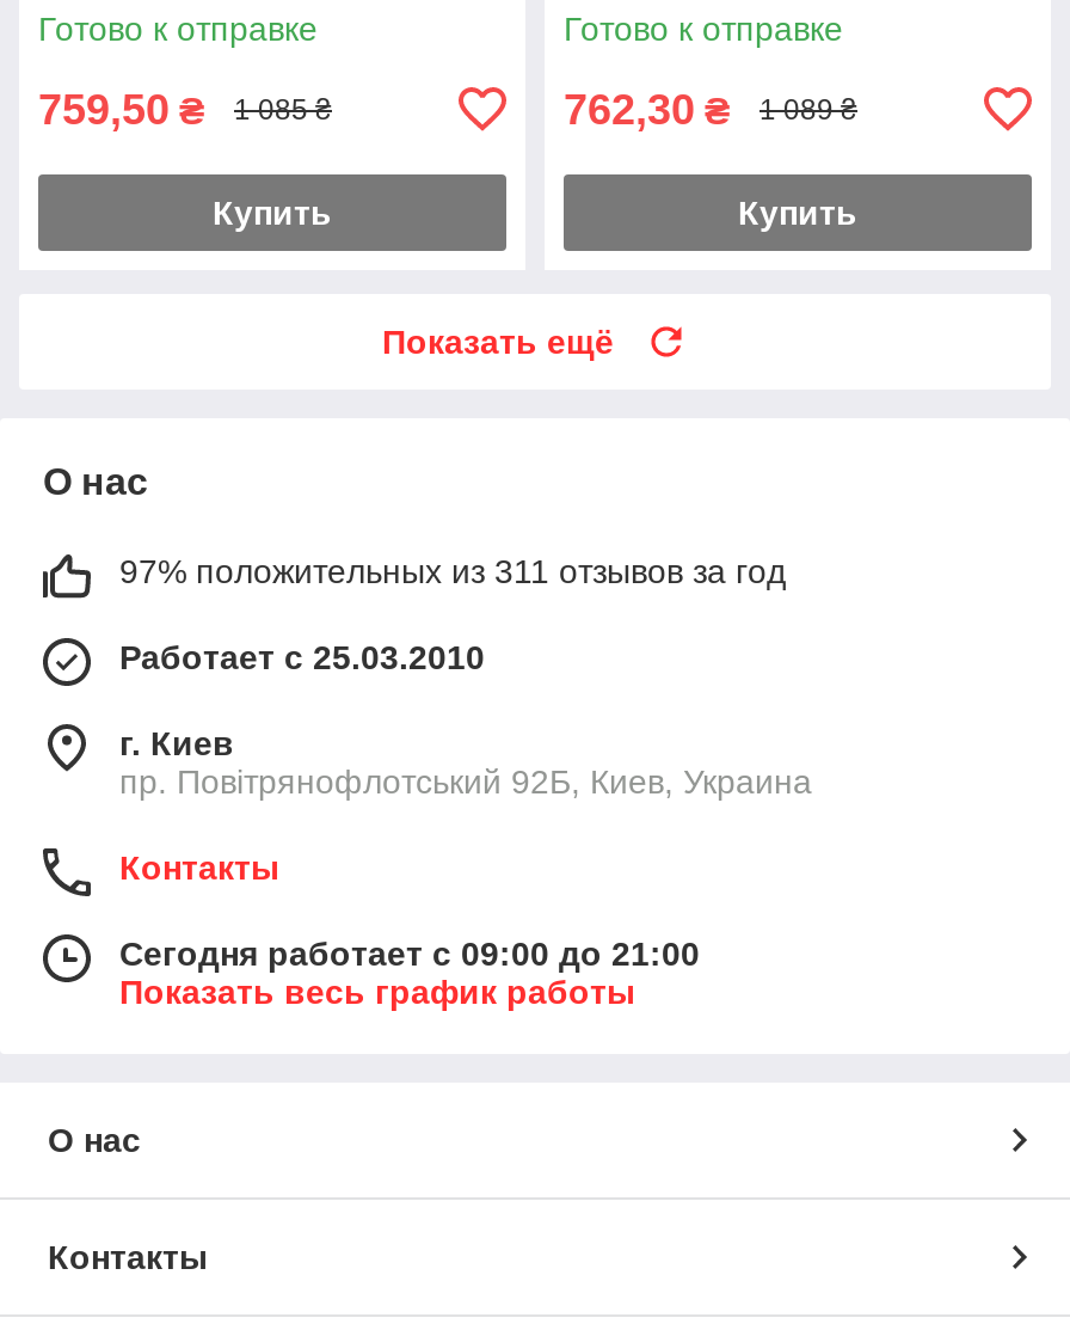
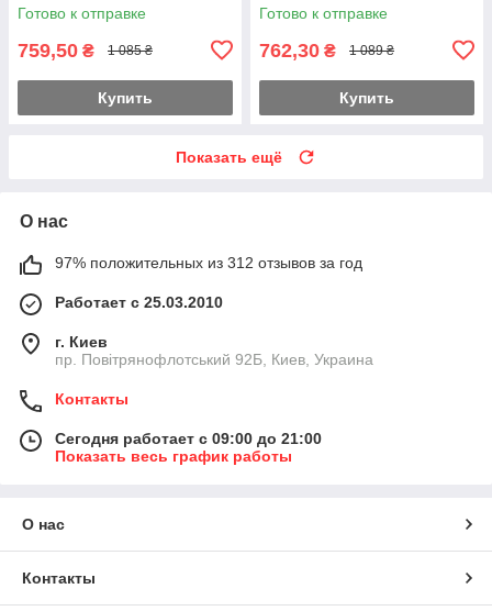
- 97% положительных из 311 отзывов за год
+ 97% положительных из 312 отзывов за год
